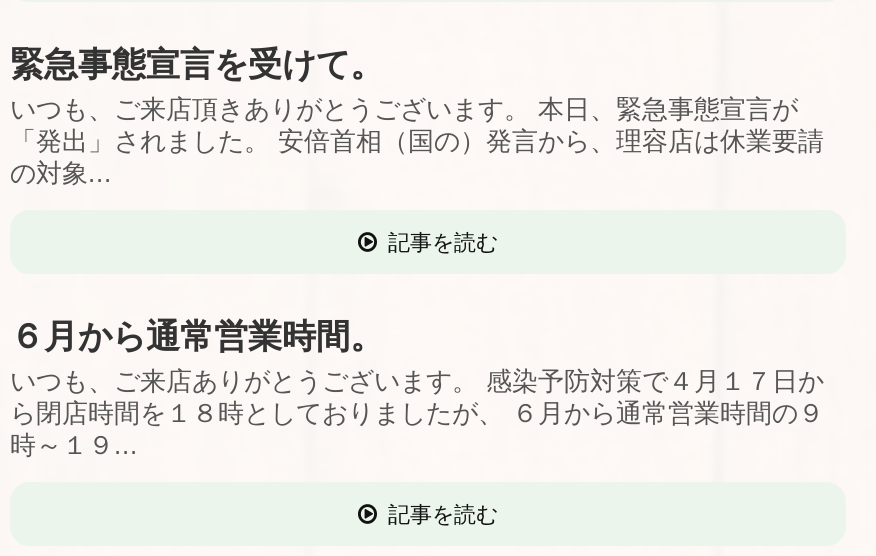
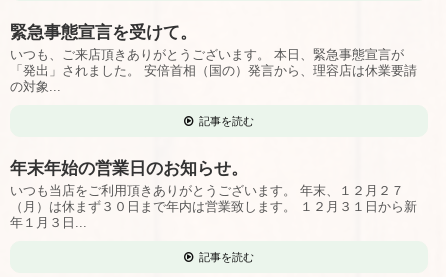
- ６月から通常営業時間。
- いつも、ご来店ありがとうございます。 感染予防対策で４月１７日か
- ら閉店時間を１８時としておりましたが、 ６月から通常営業時間の９
- 時～１９...
+ 年末年始の営業日のお知らせ。
+ いつも当店をご利用頂きありがとうございます。 年末、１２月２７
+ （月）は休まず３０日まで年内は営業致します。 １２月３１日から新
+ 年１月３日...
